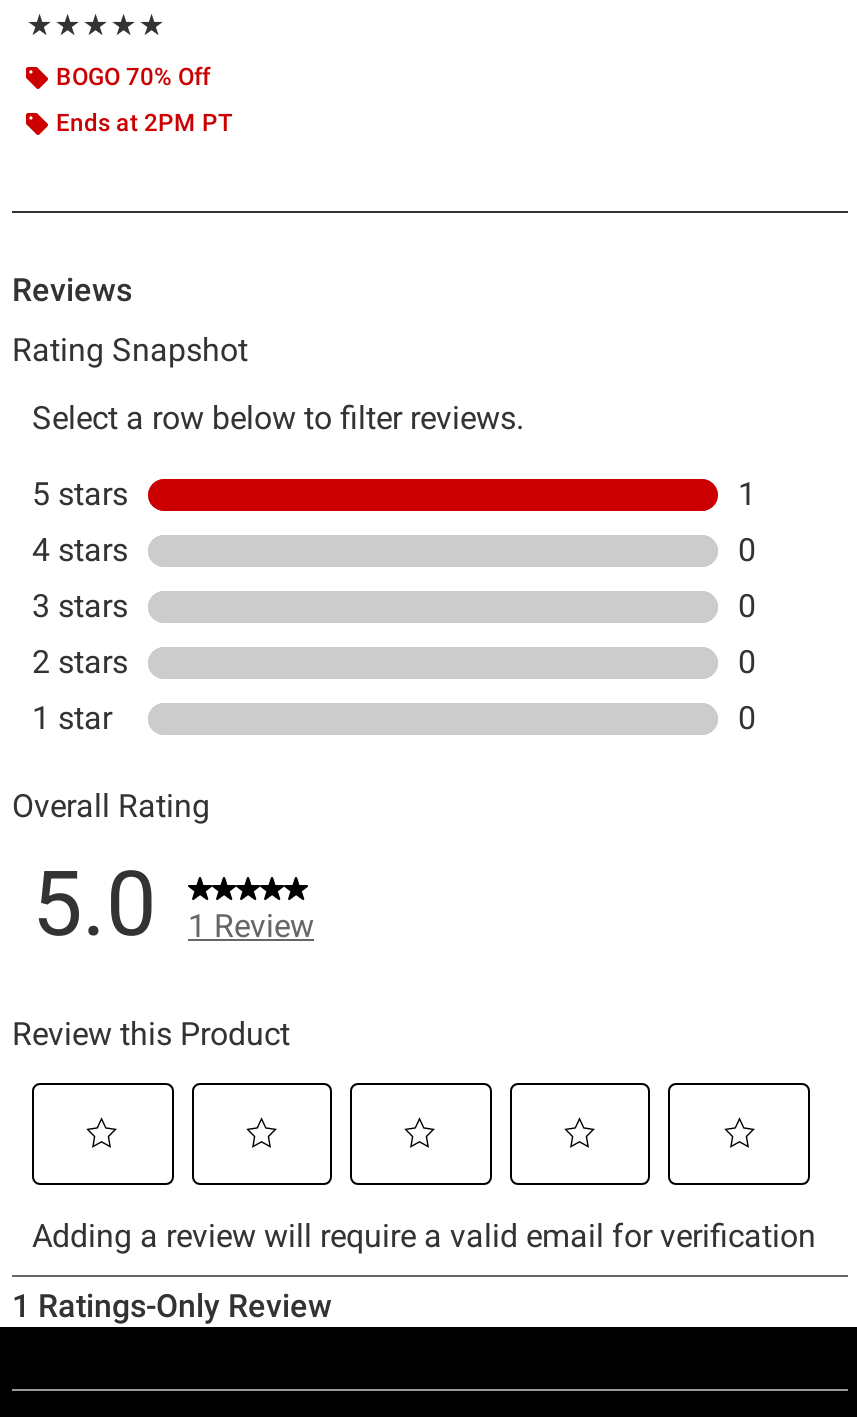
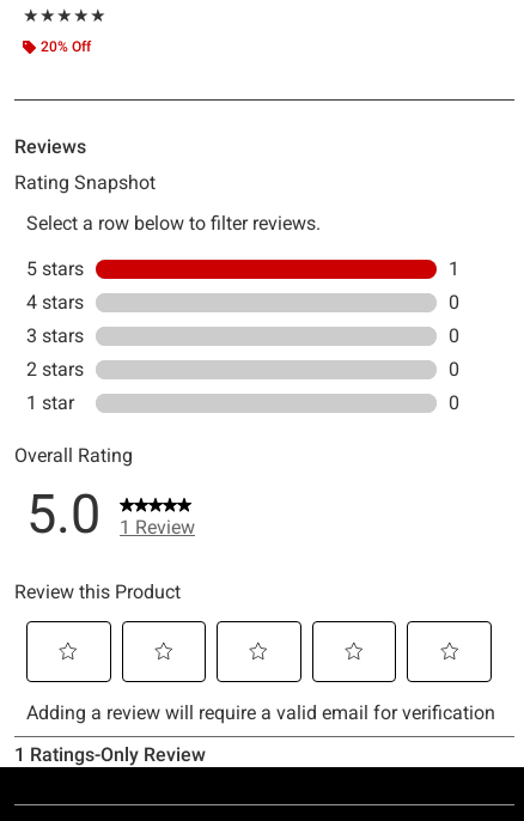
- BOGO 70% Off
- Ends at 2PM PT
+ 20% Off
